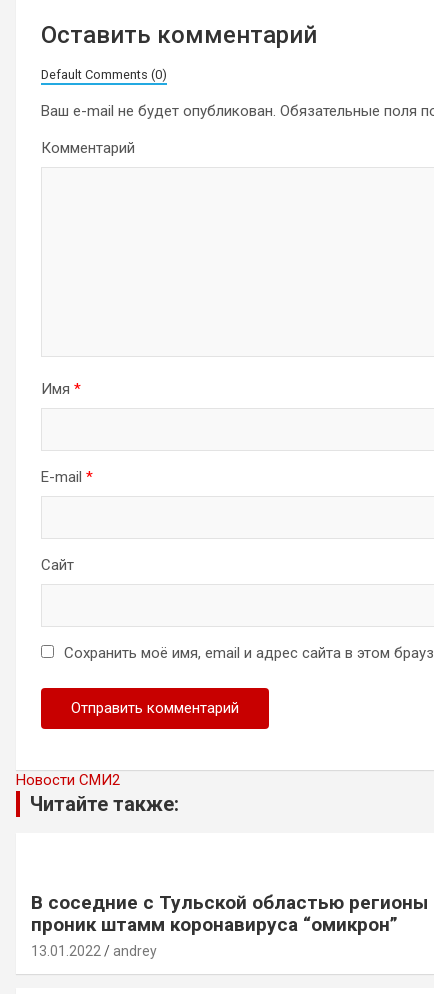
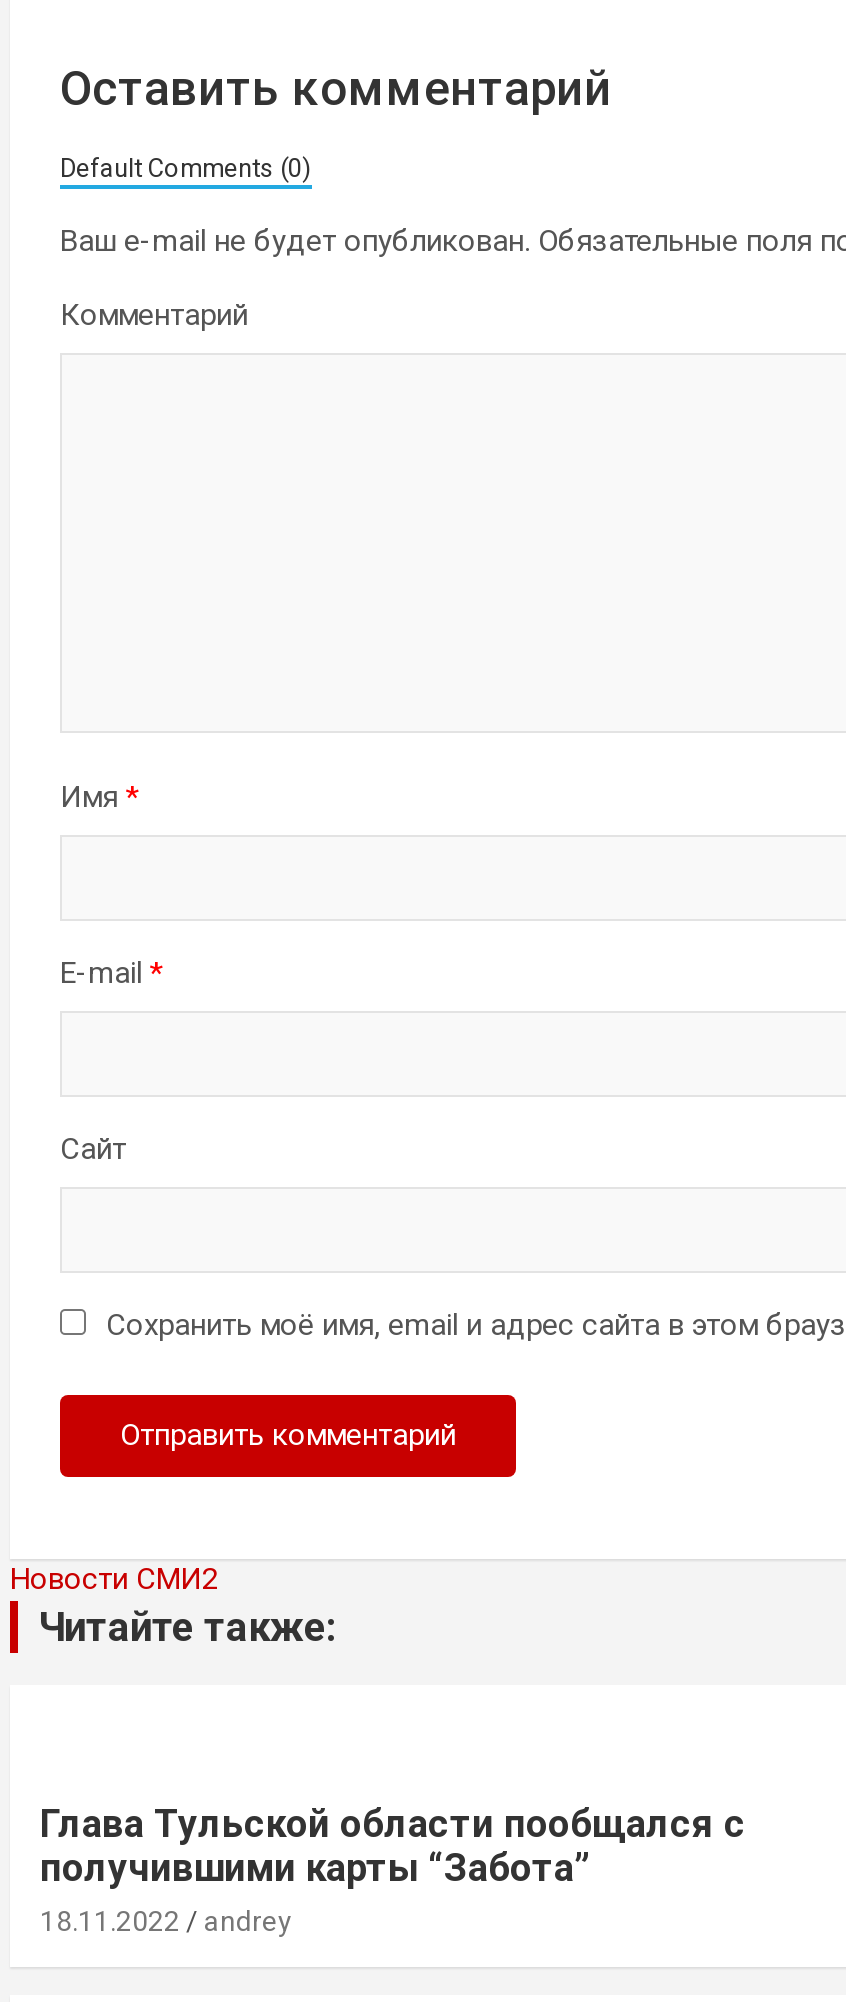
- В соседние с Тульской областью регионы
- проник штамм коронавируса “омикрон”
- 13.01.2022
+ Глава Тульской области пообщался с
+ получившими карты “Забота”
+ 18.11.2022
